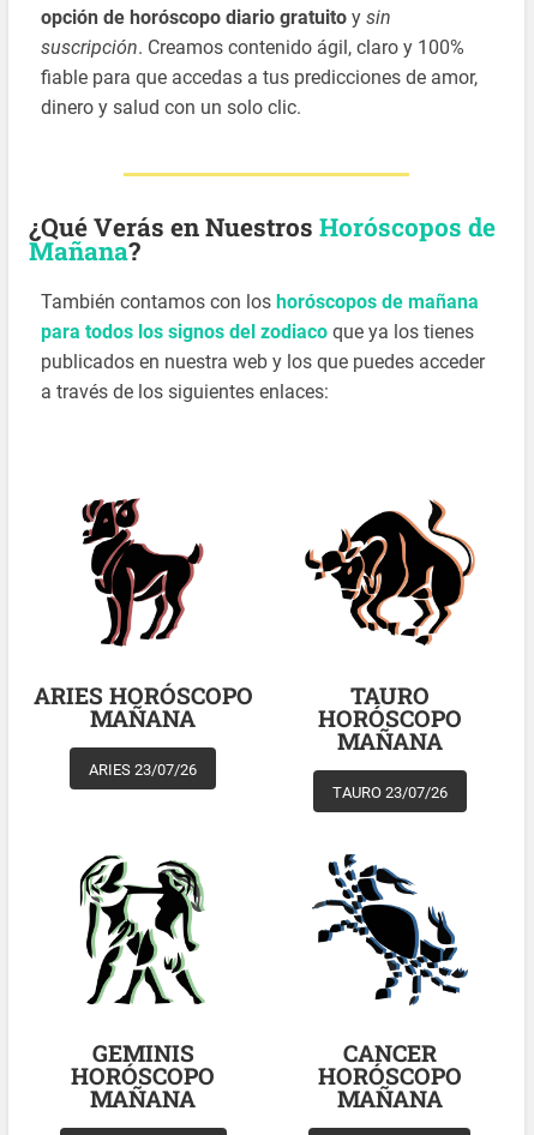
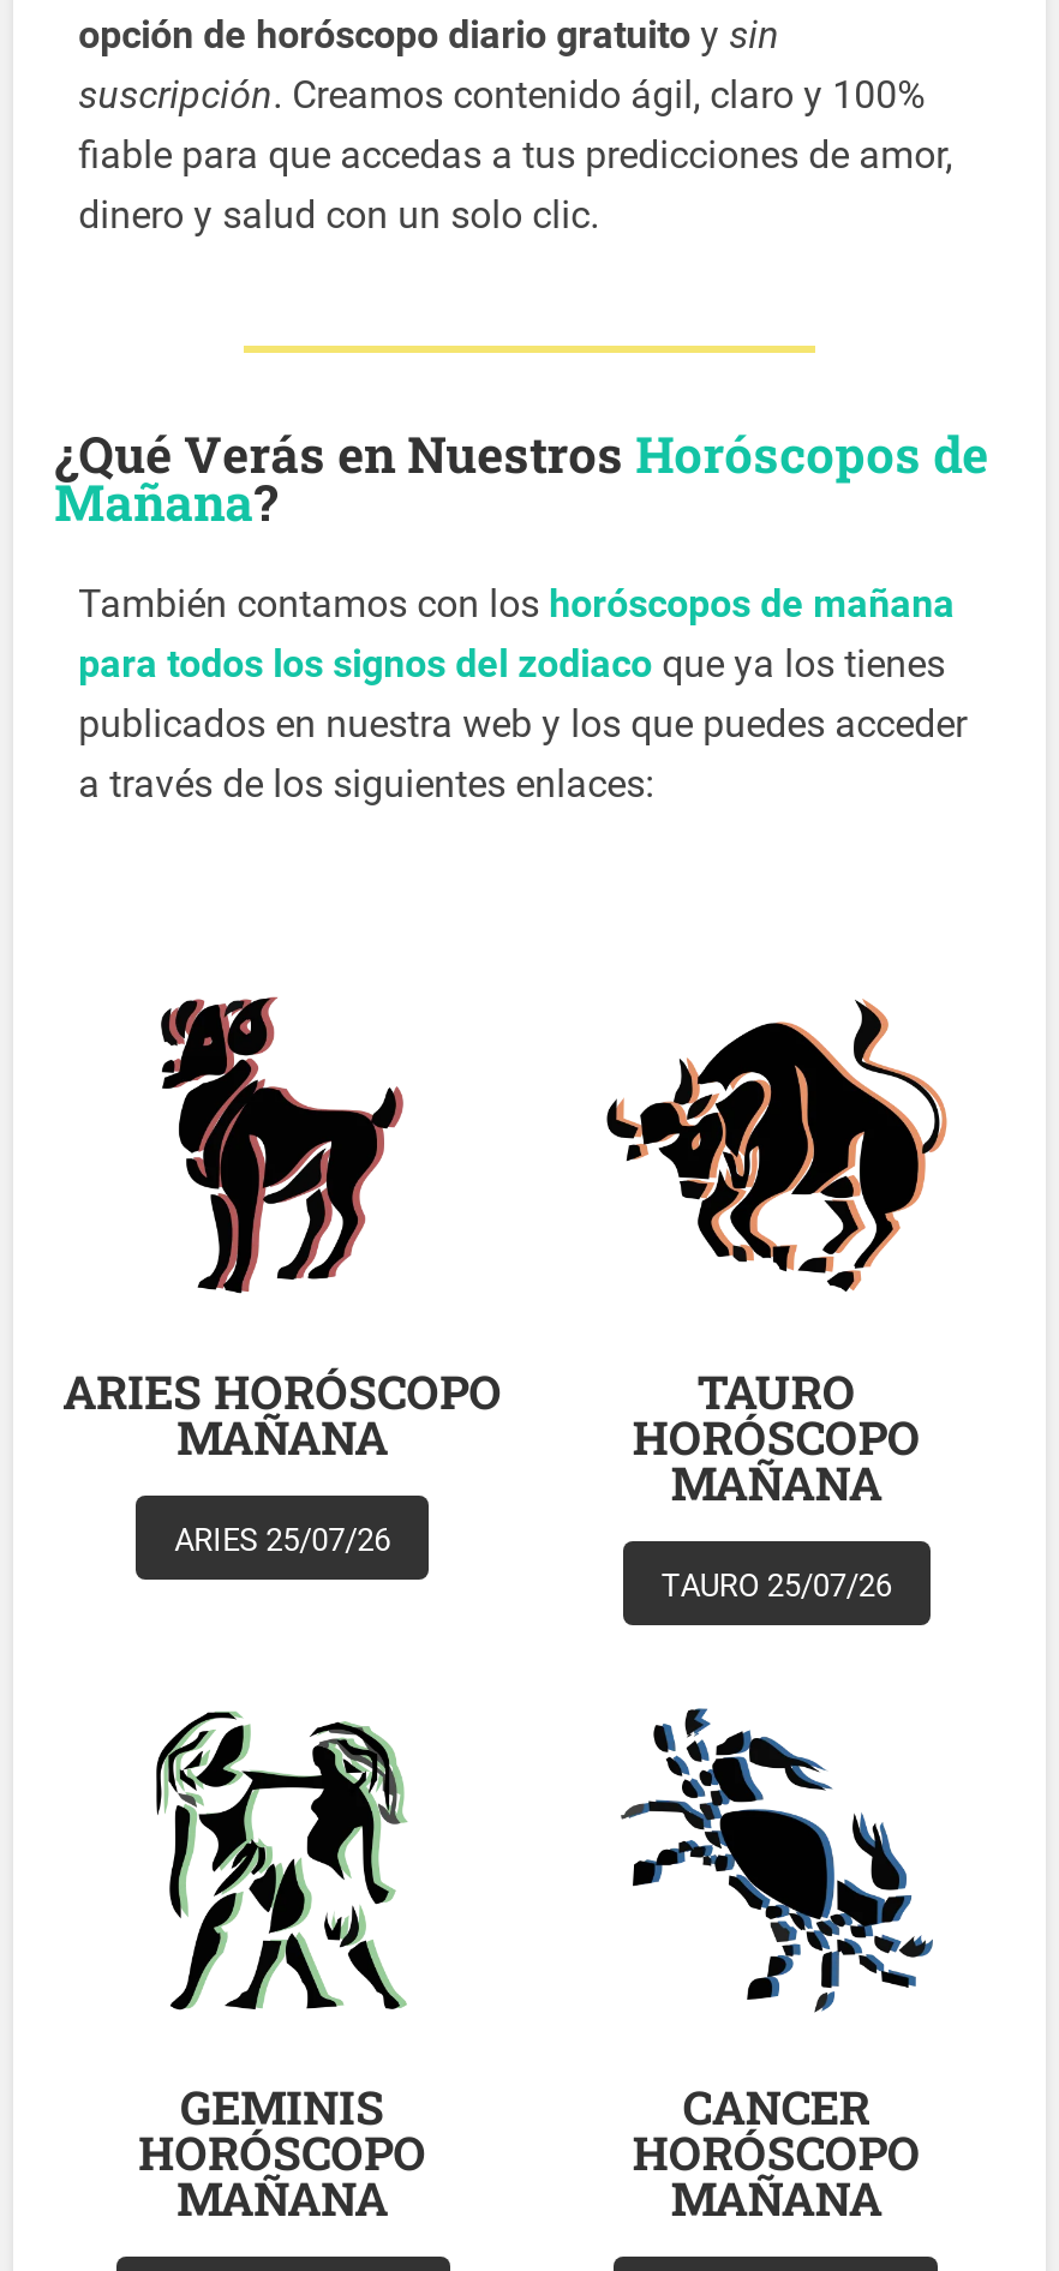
- ARIES 23/07/26
+ ARIES 25/07/26

- TAURO 23/07/26
+ TAURO 25/07/26
